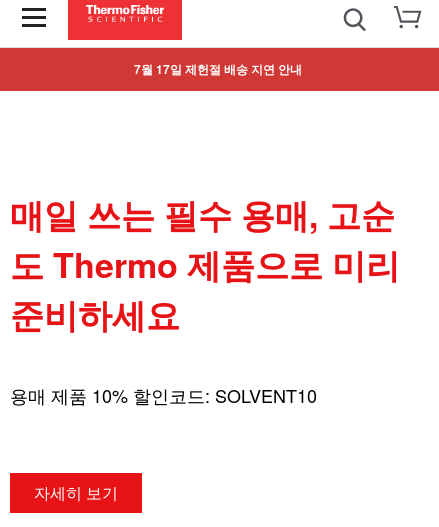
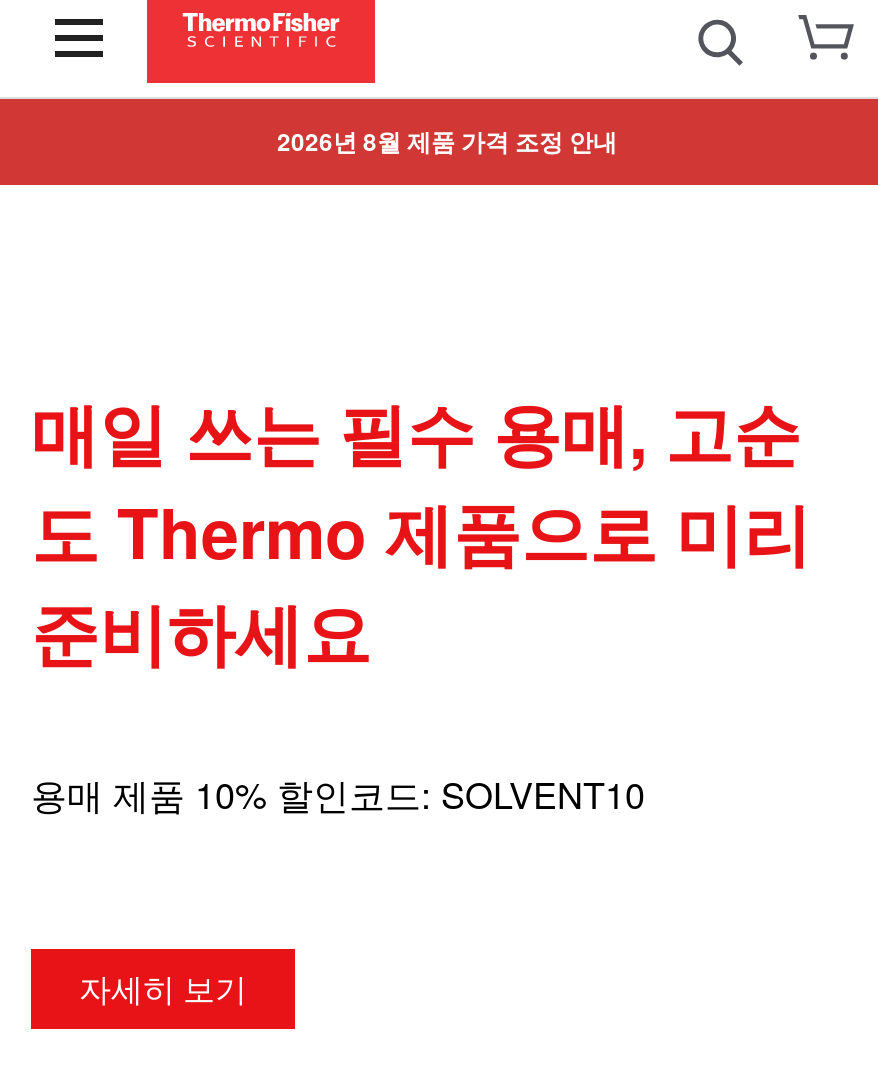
- 7월 17일 제헌절 배송 지연 안내
+ 2026년 8월 제품 가격 조정 안내
